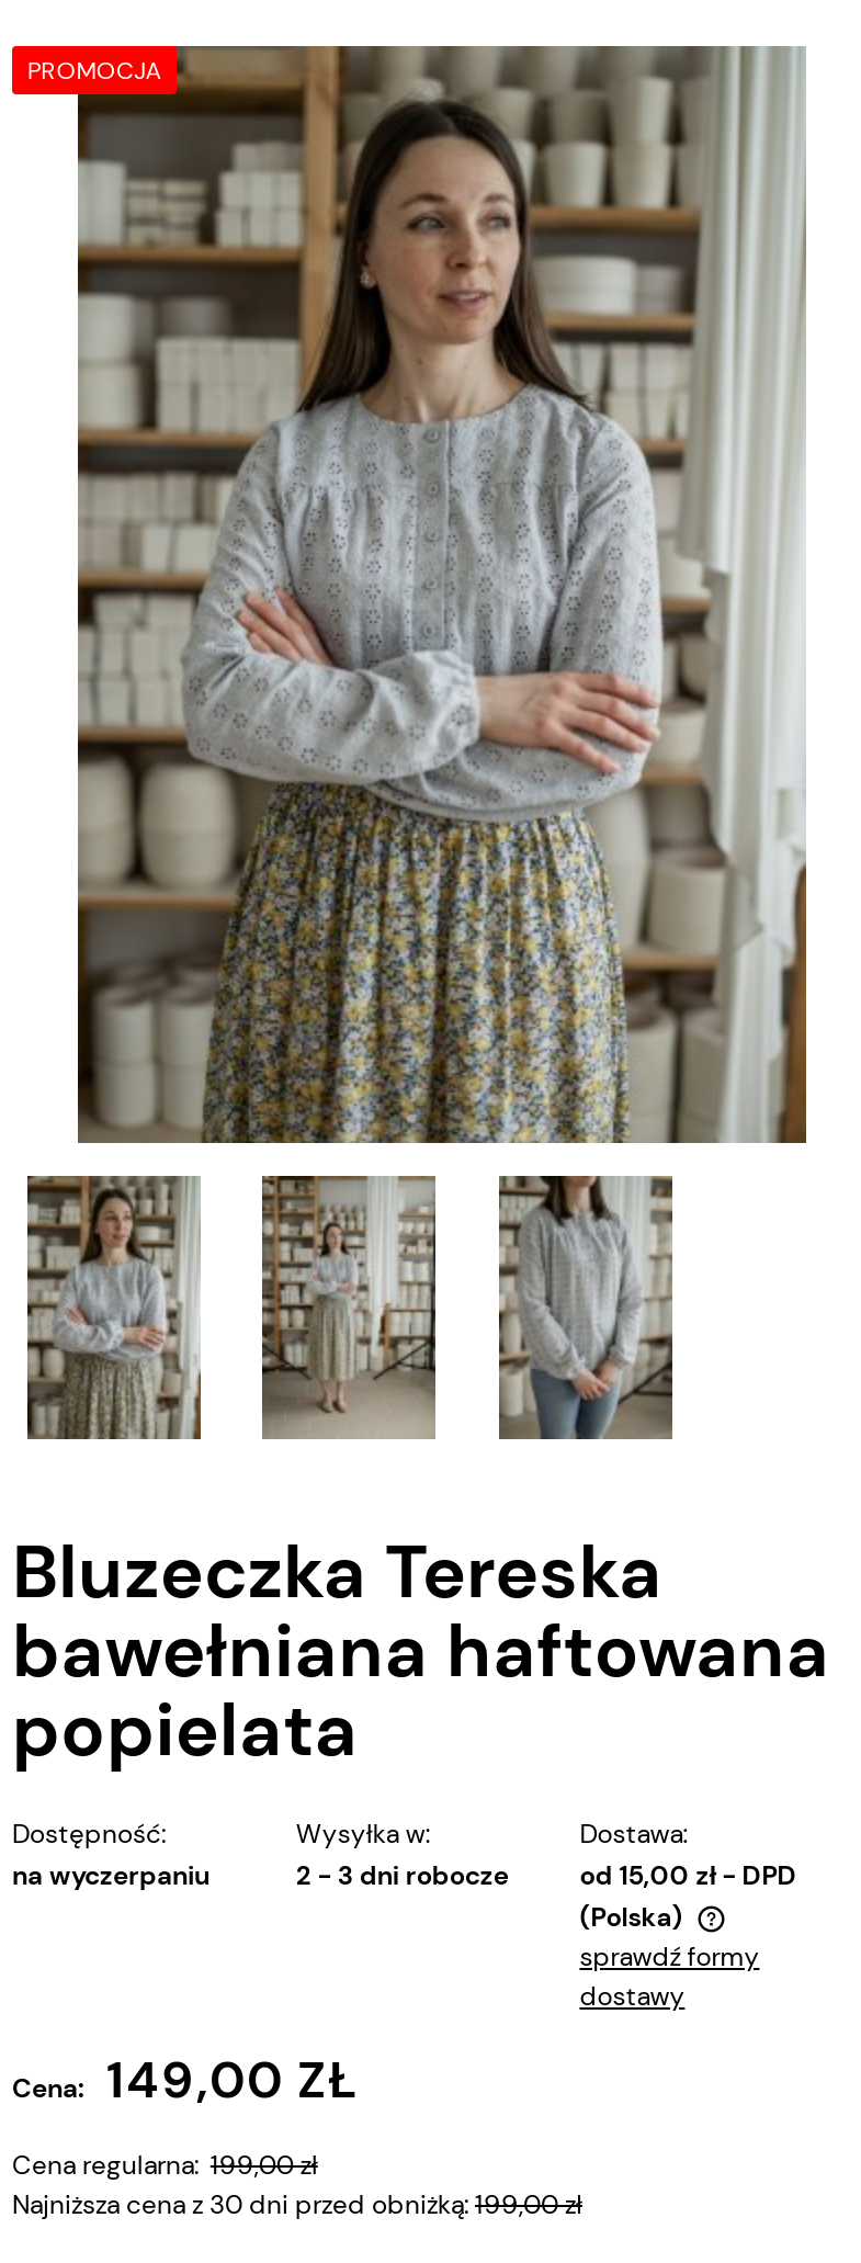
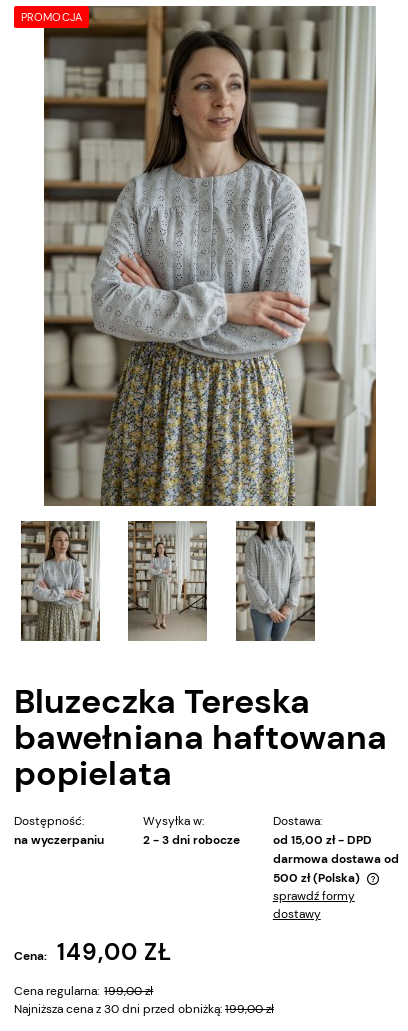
- (Polska)
+ darmowa dostawa od
+ 500 zł (Polska)
